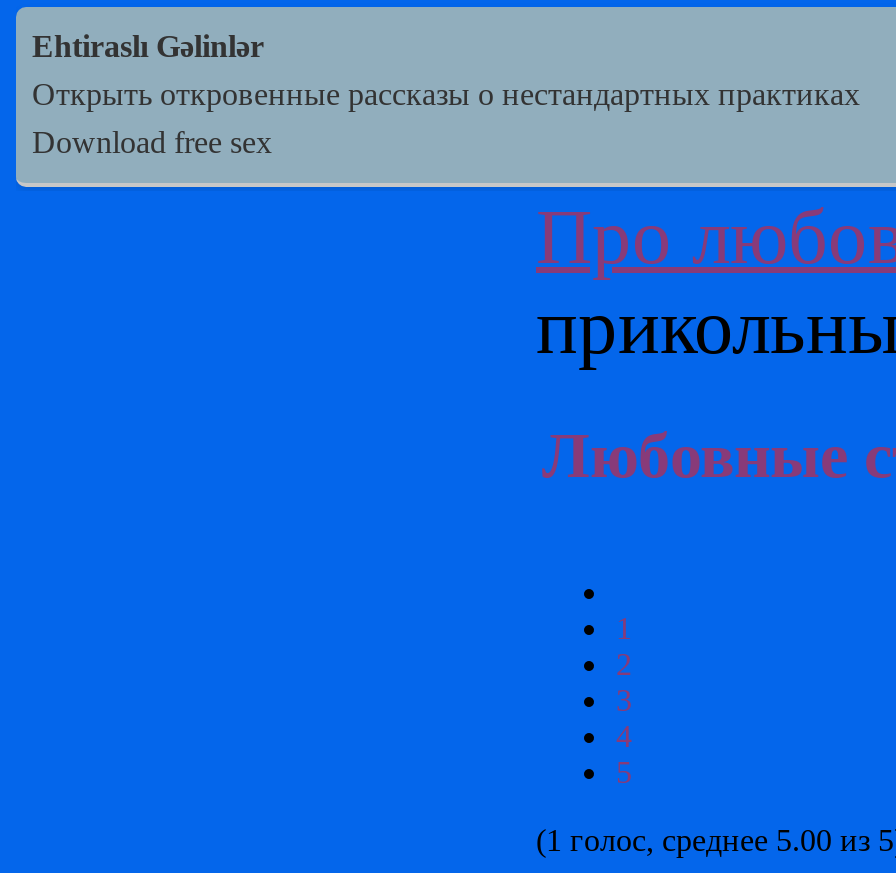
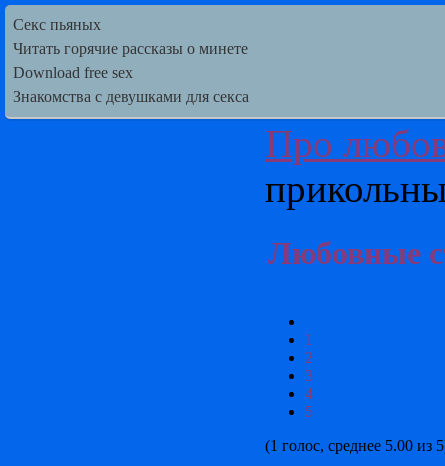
- Ehtiraslı Gəlinlər
- Открыть откровенные рассказы о нестандартных практиках
+ Секс пьяных
+ Читать горячие рассказы о минете

+ Знакомства с девушками для секса
